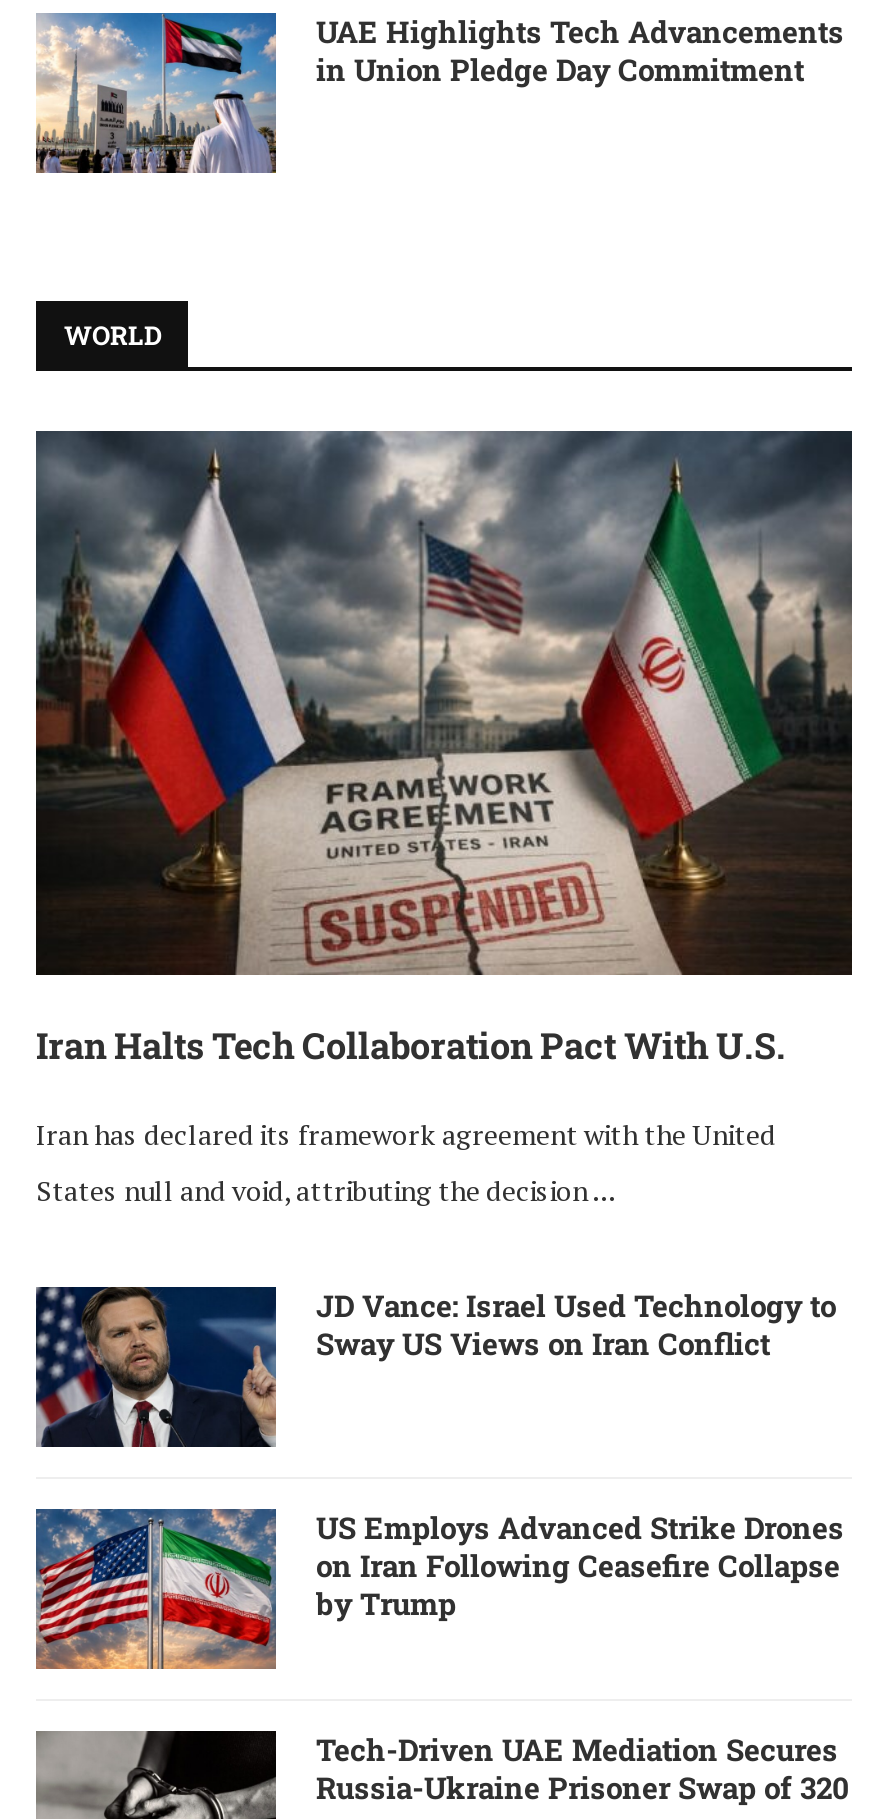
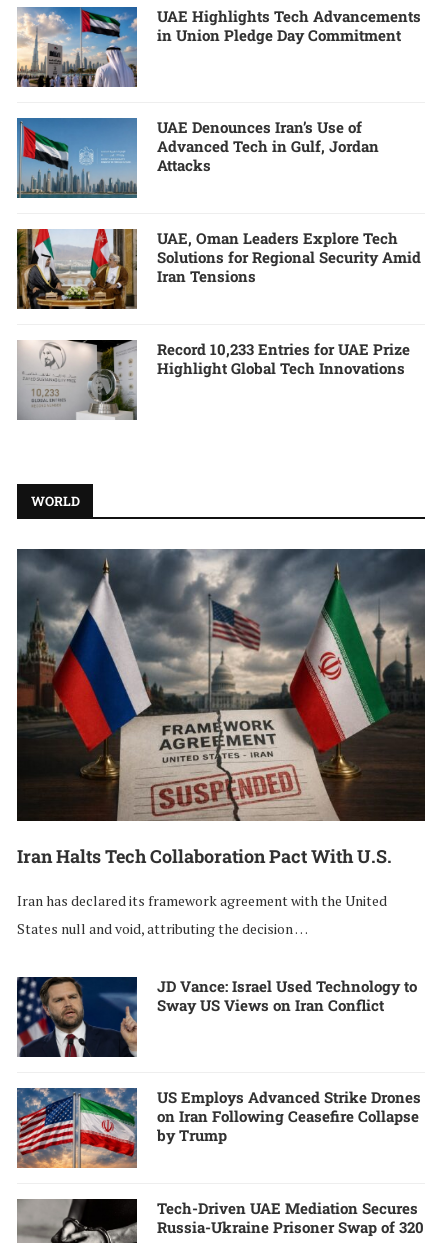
+ [image]
+ UAE Denounces Iran’s Use of
+ Advanced Tech in Gulf, Jordan
+ Attacks

+ [image]
+ UAE, Oman Leaders Explore Tech
+ Solutions for Regional Security Amid
+ Iran Tensions

+ [image]
+ Record 10,233 Entries for UAE Prize
+ Highlight Global Tech Innovations
